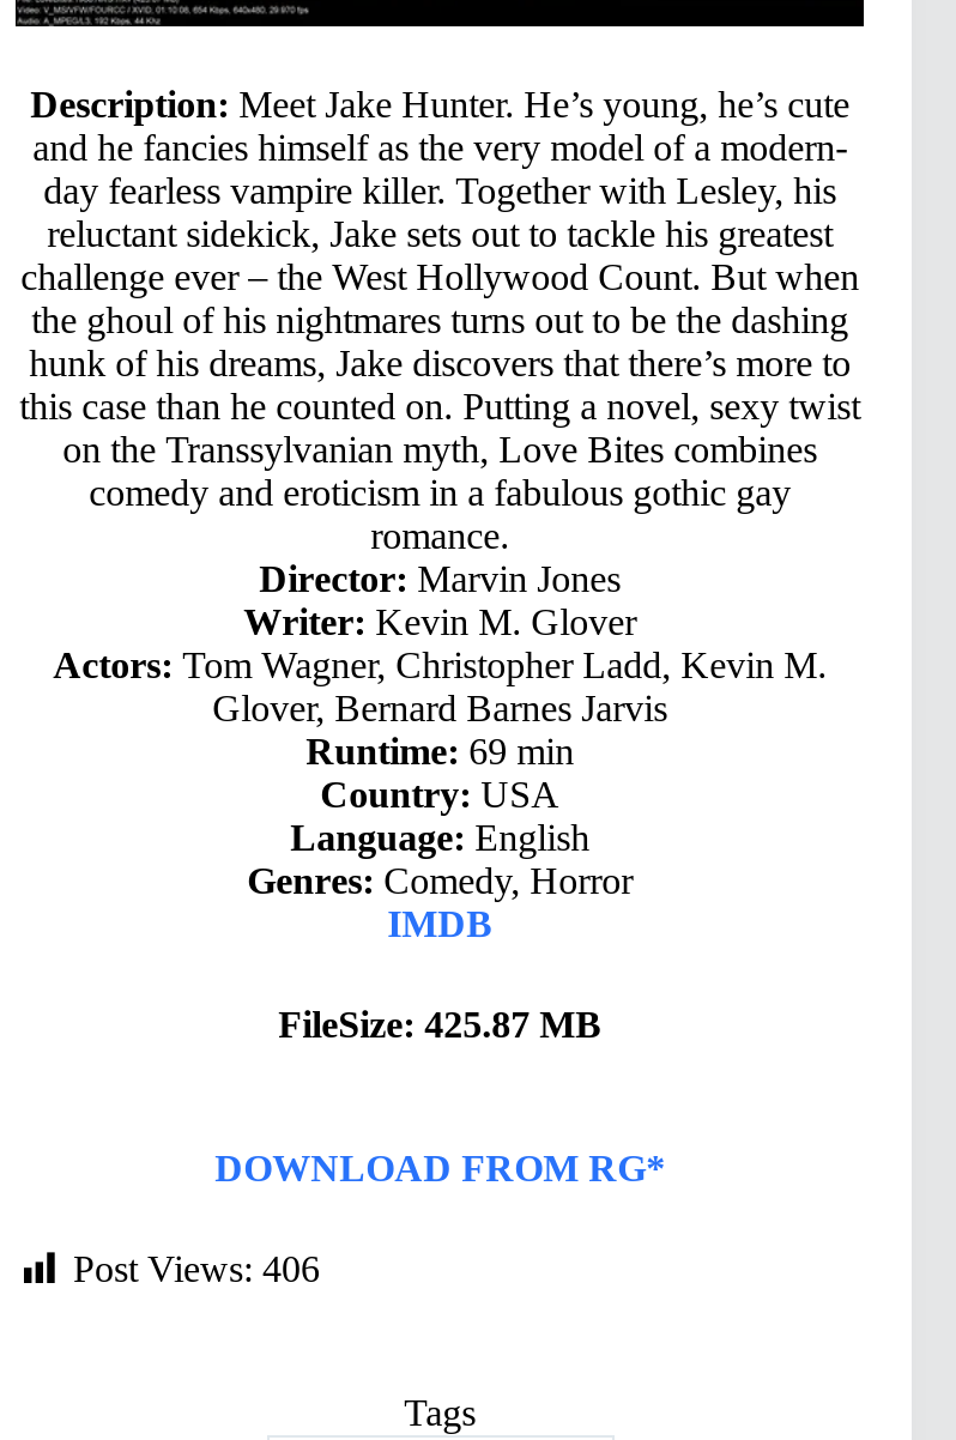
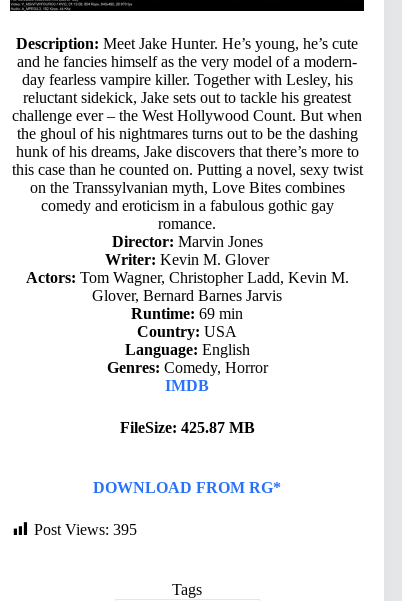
- Post Views: 406
+ Post Views: 395
